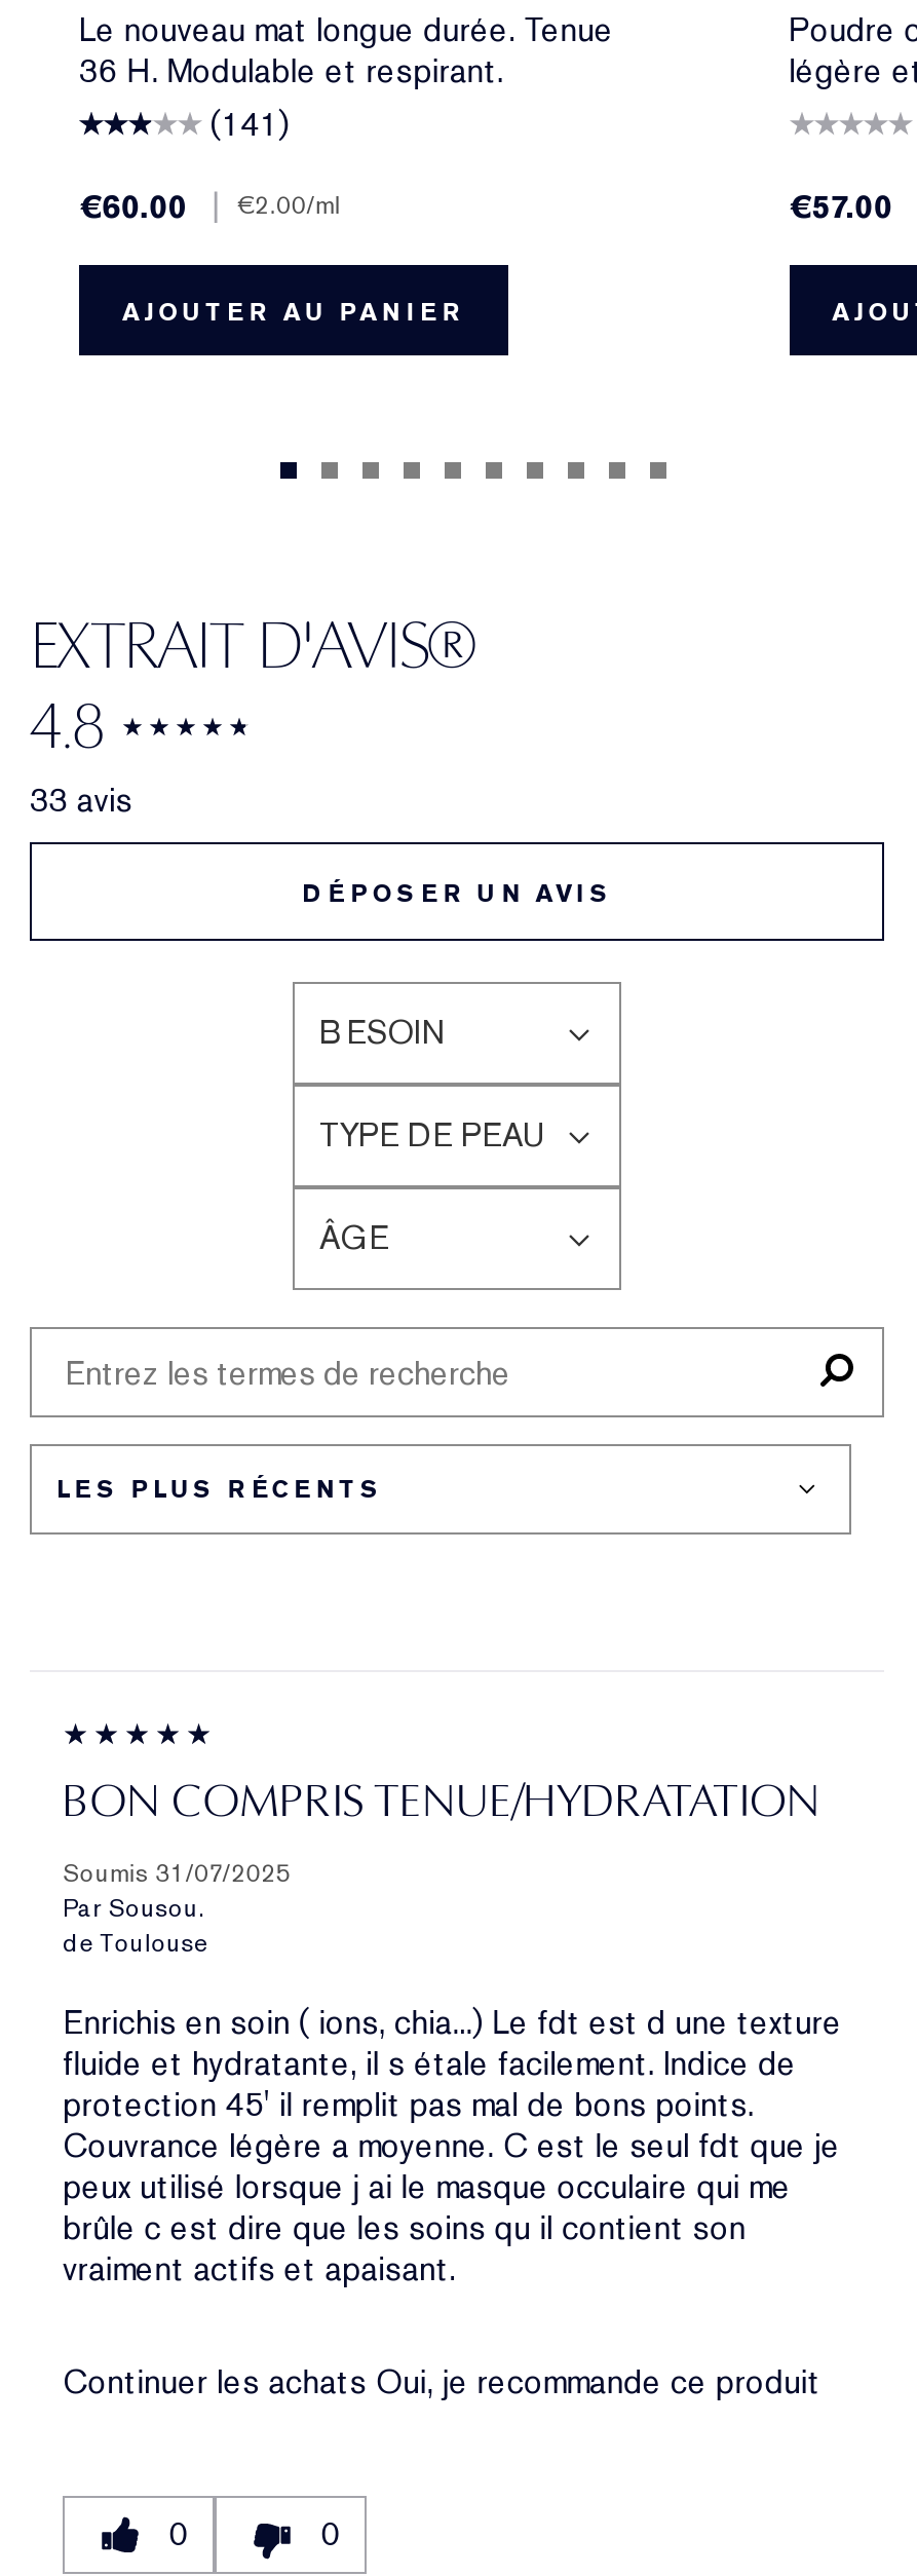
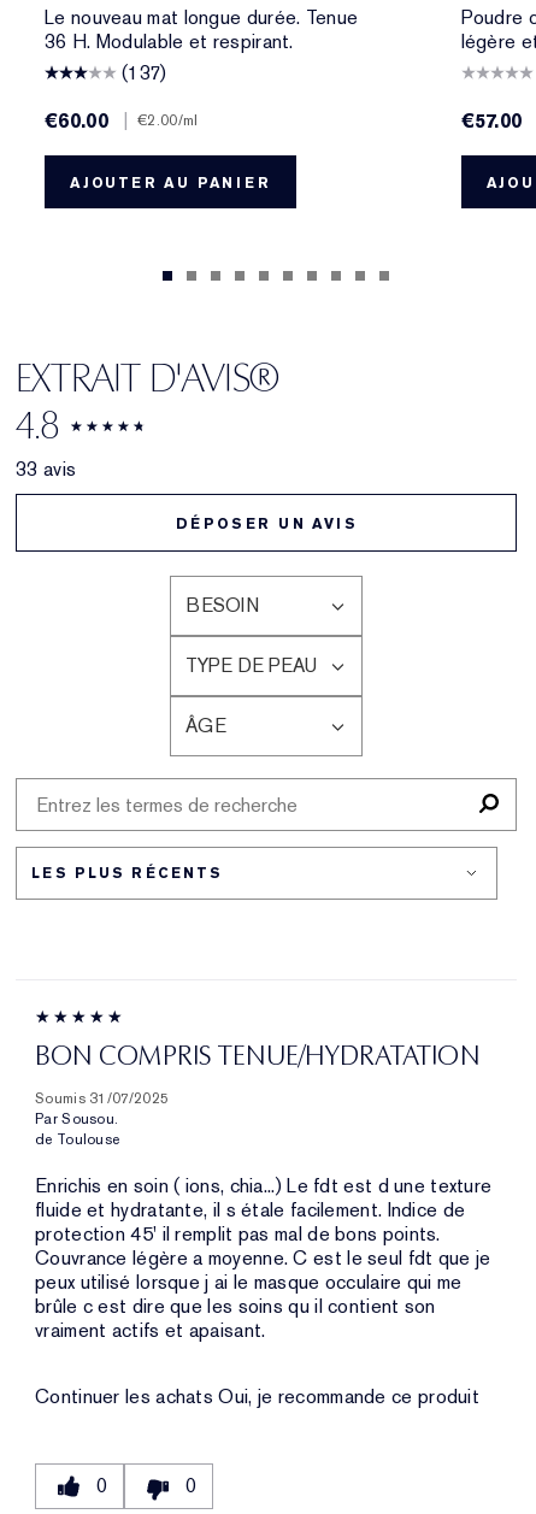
- (141)
+ (137)
